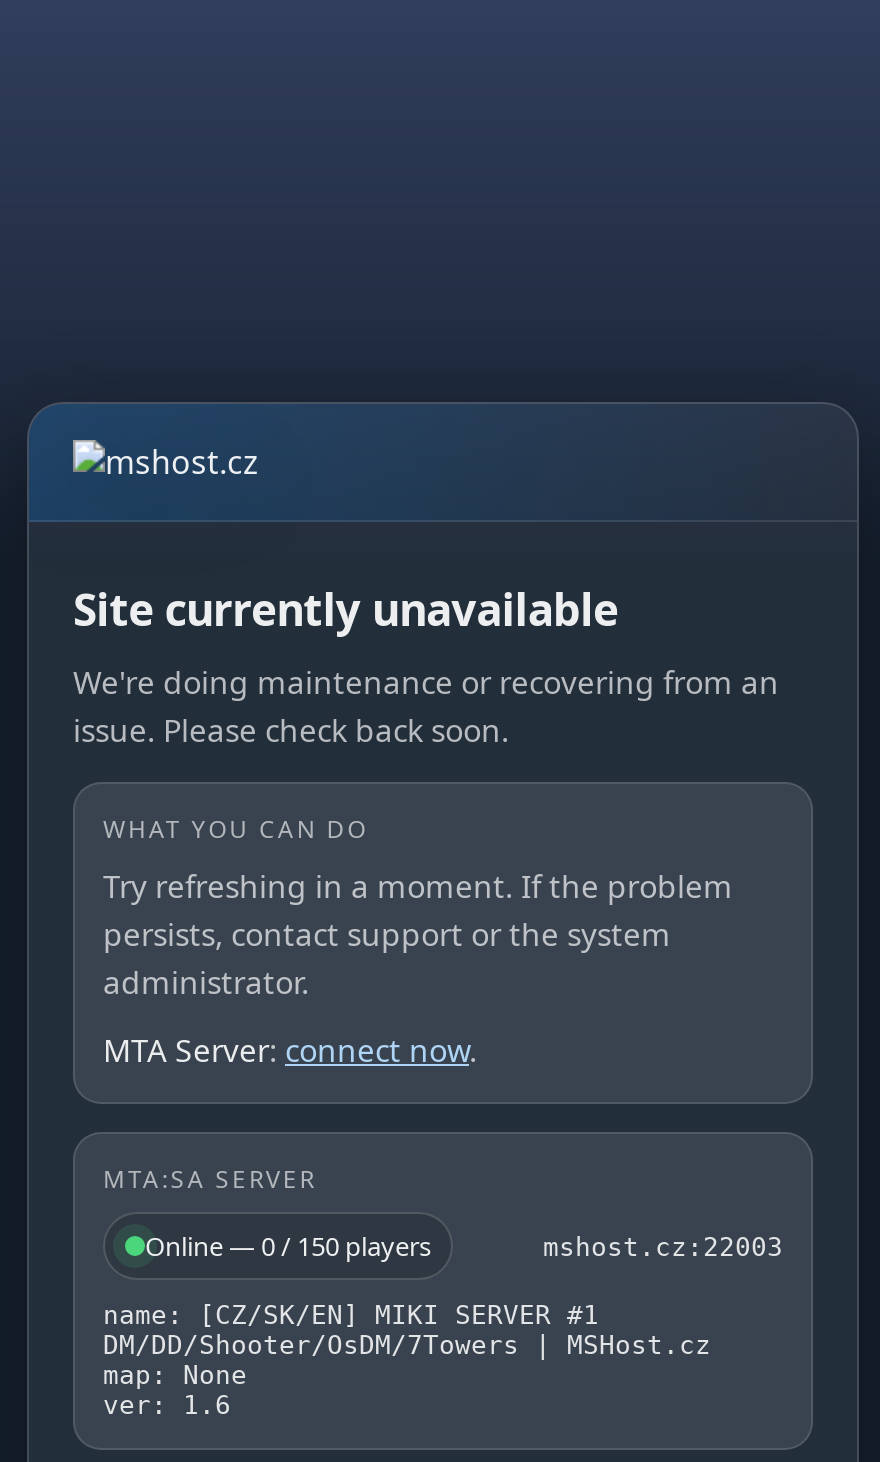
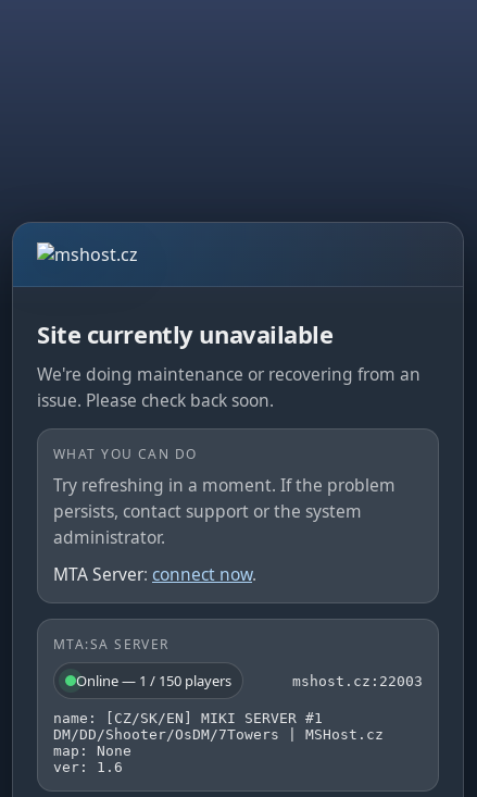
- Online — 0 / 150 players
+ Online — 1 / 150 players
